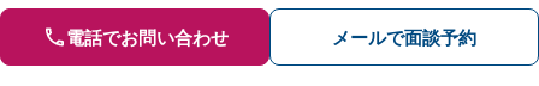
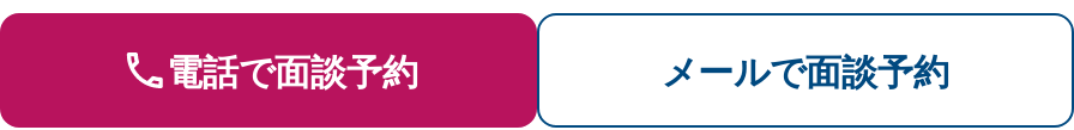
- 電話でお問い合わせ
+ 電話で面談予約
